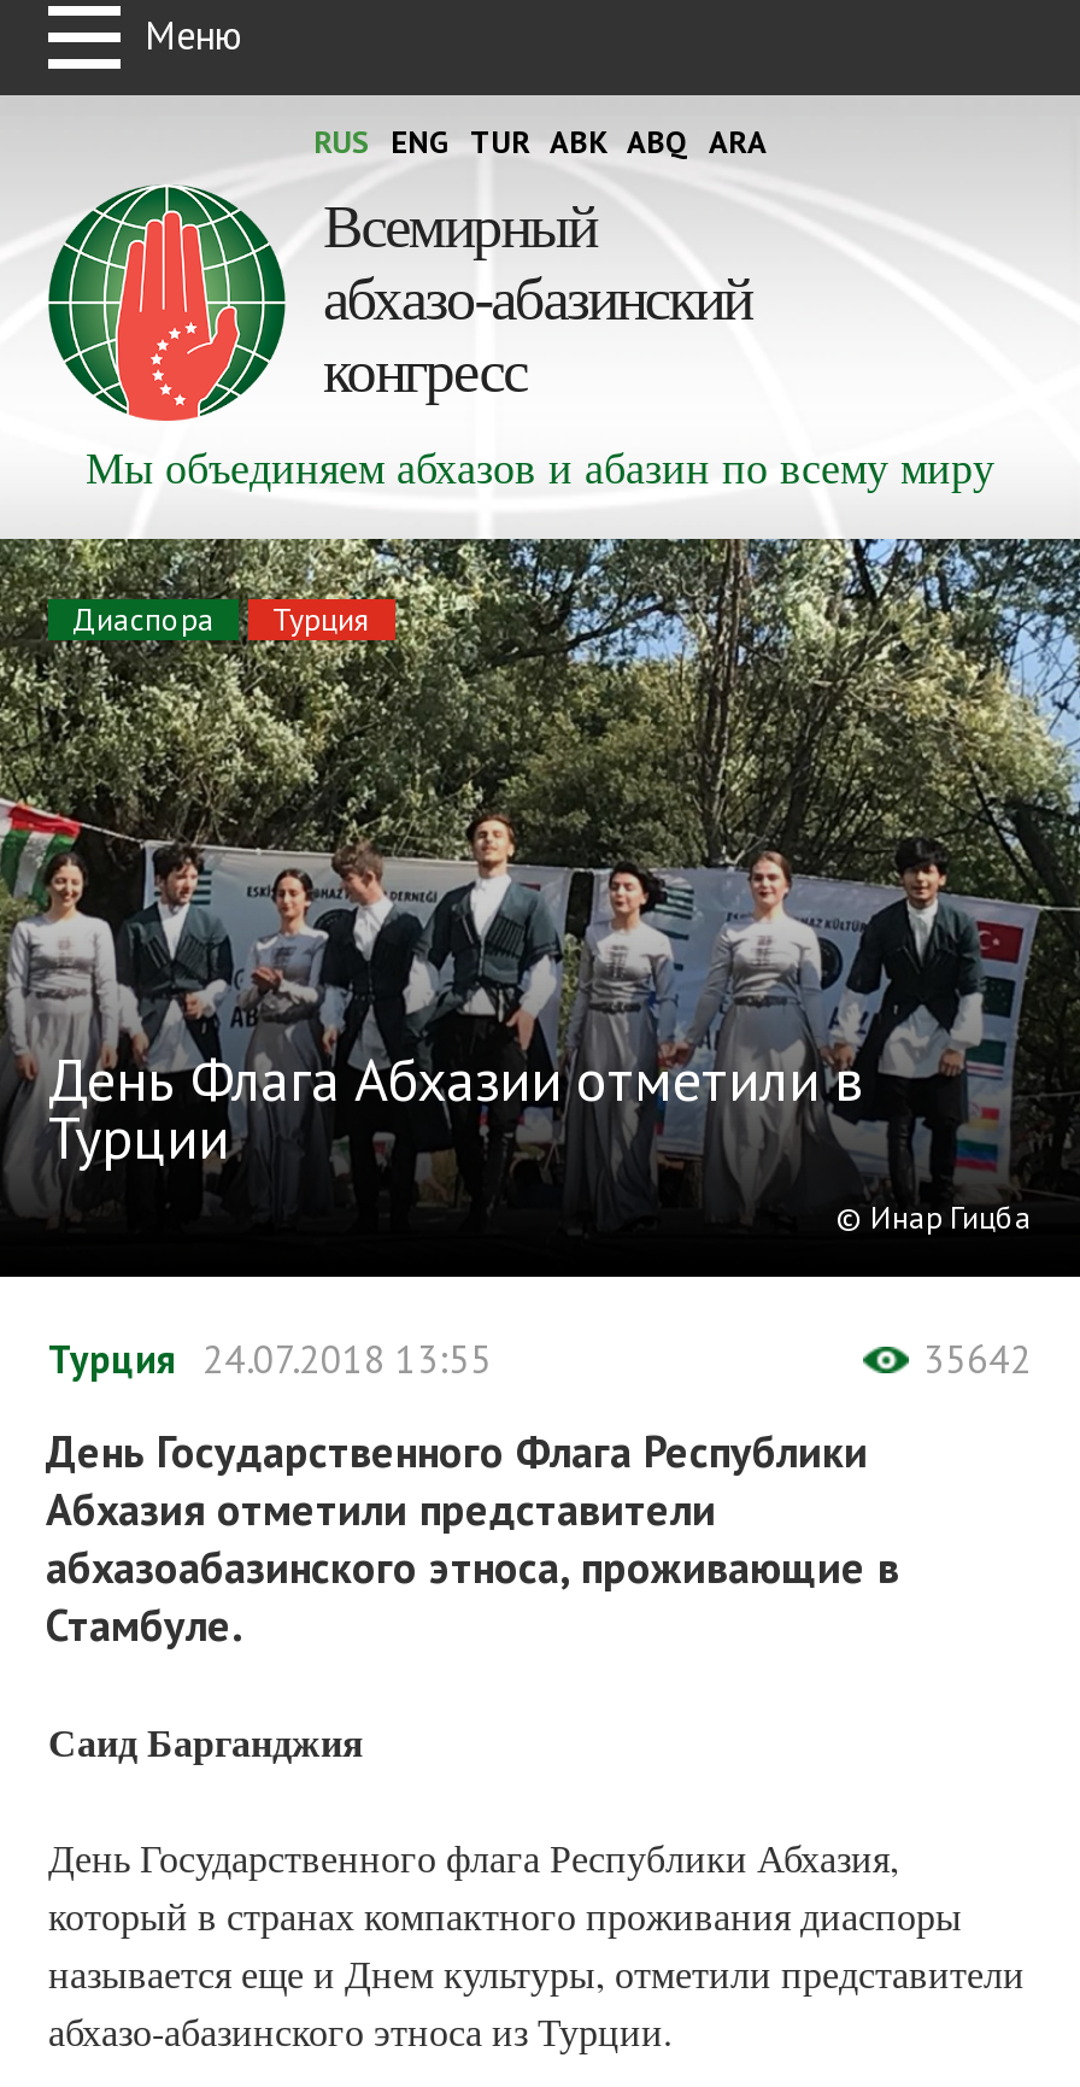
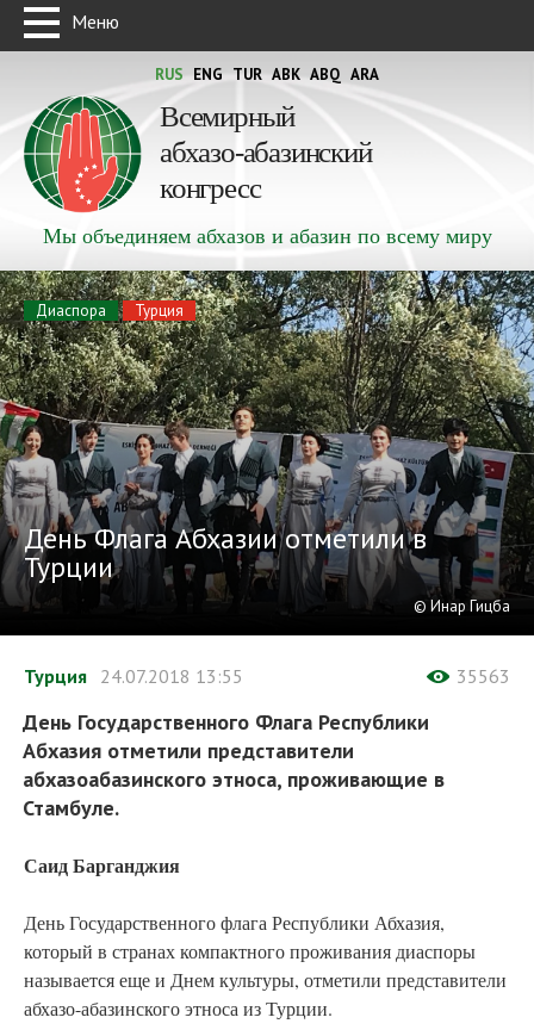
- 35642
+ 35563
